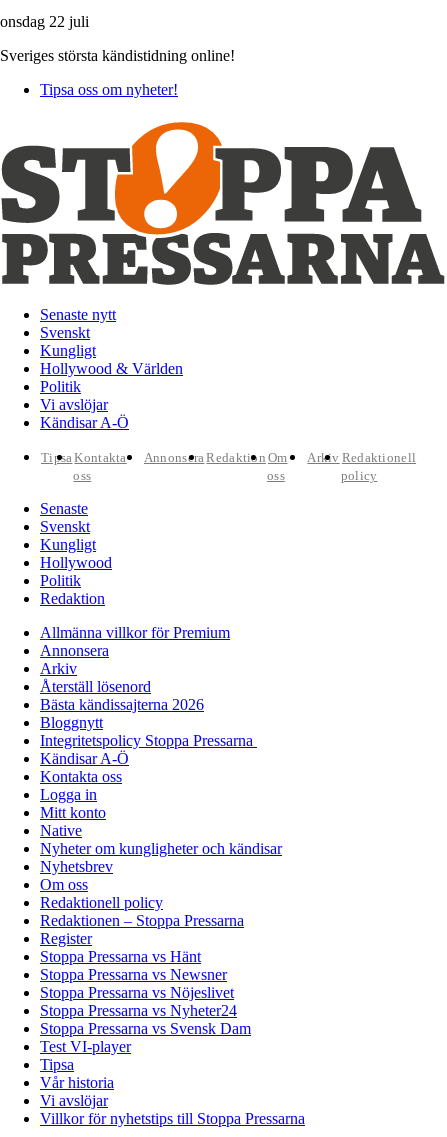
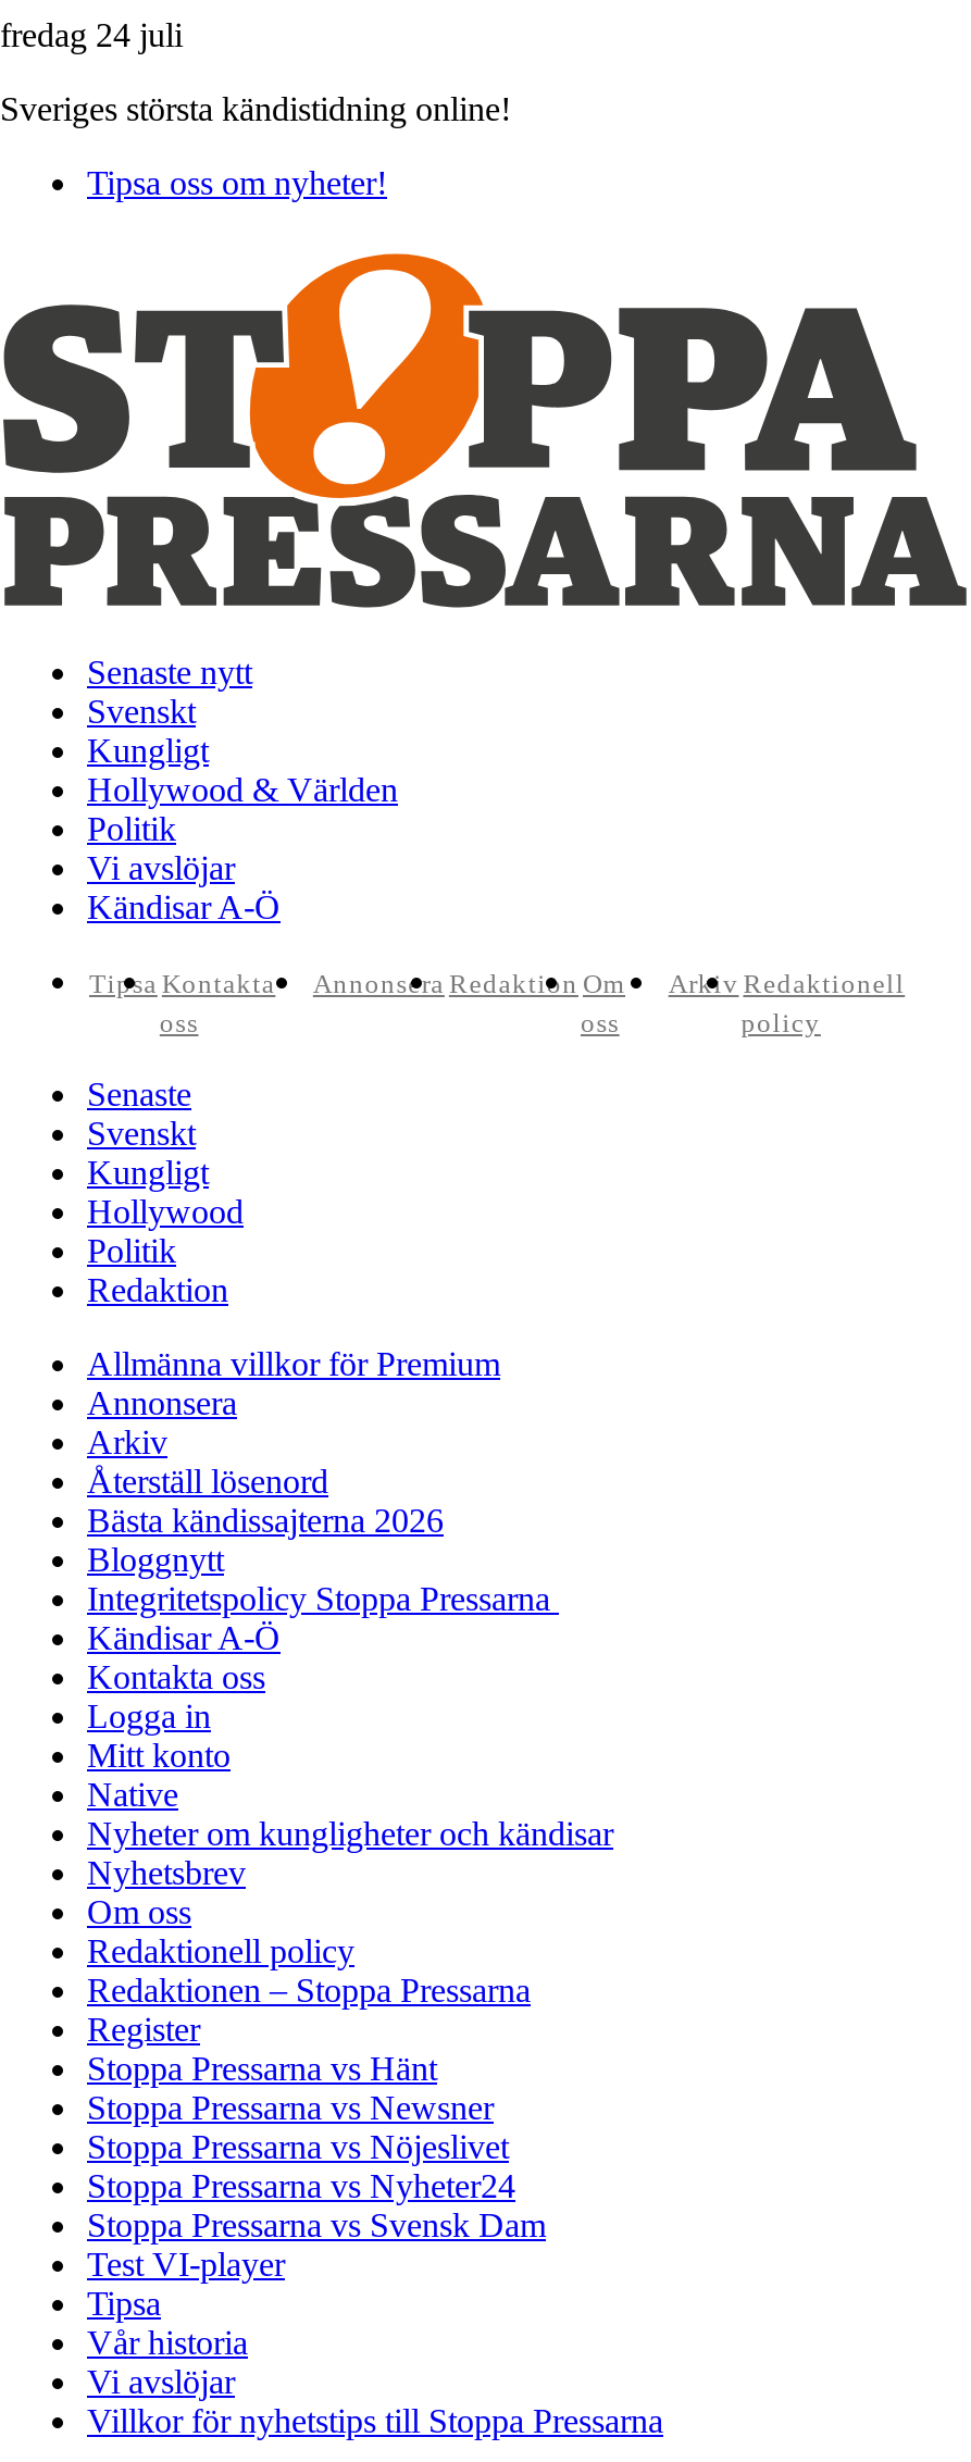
- onsdag 22 juli
+ fredag 24 juli
